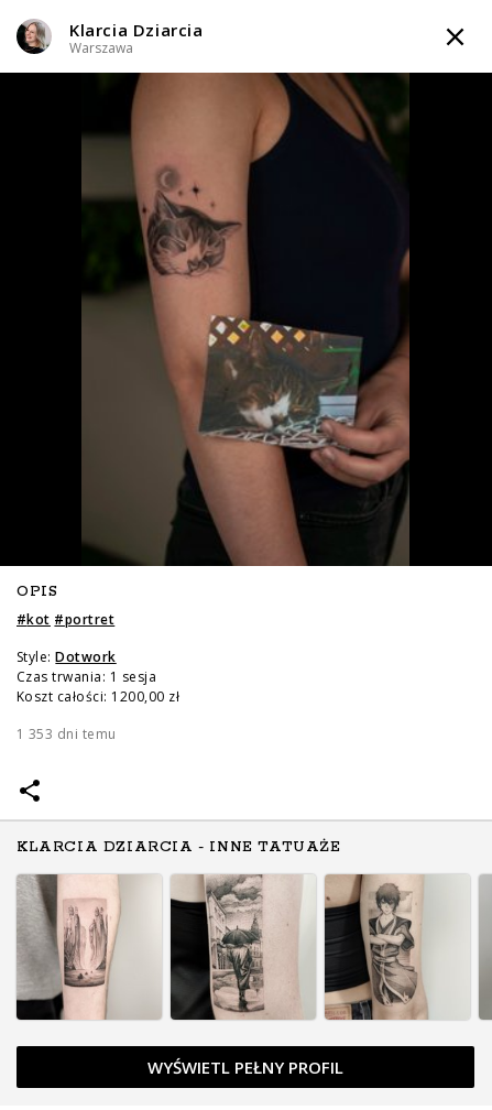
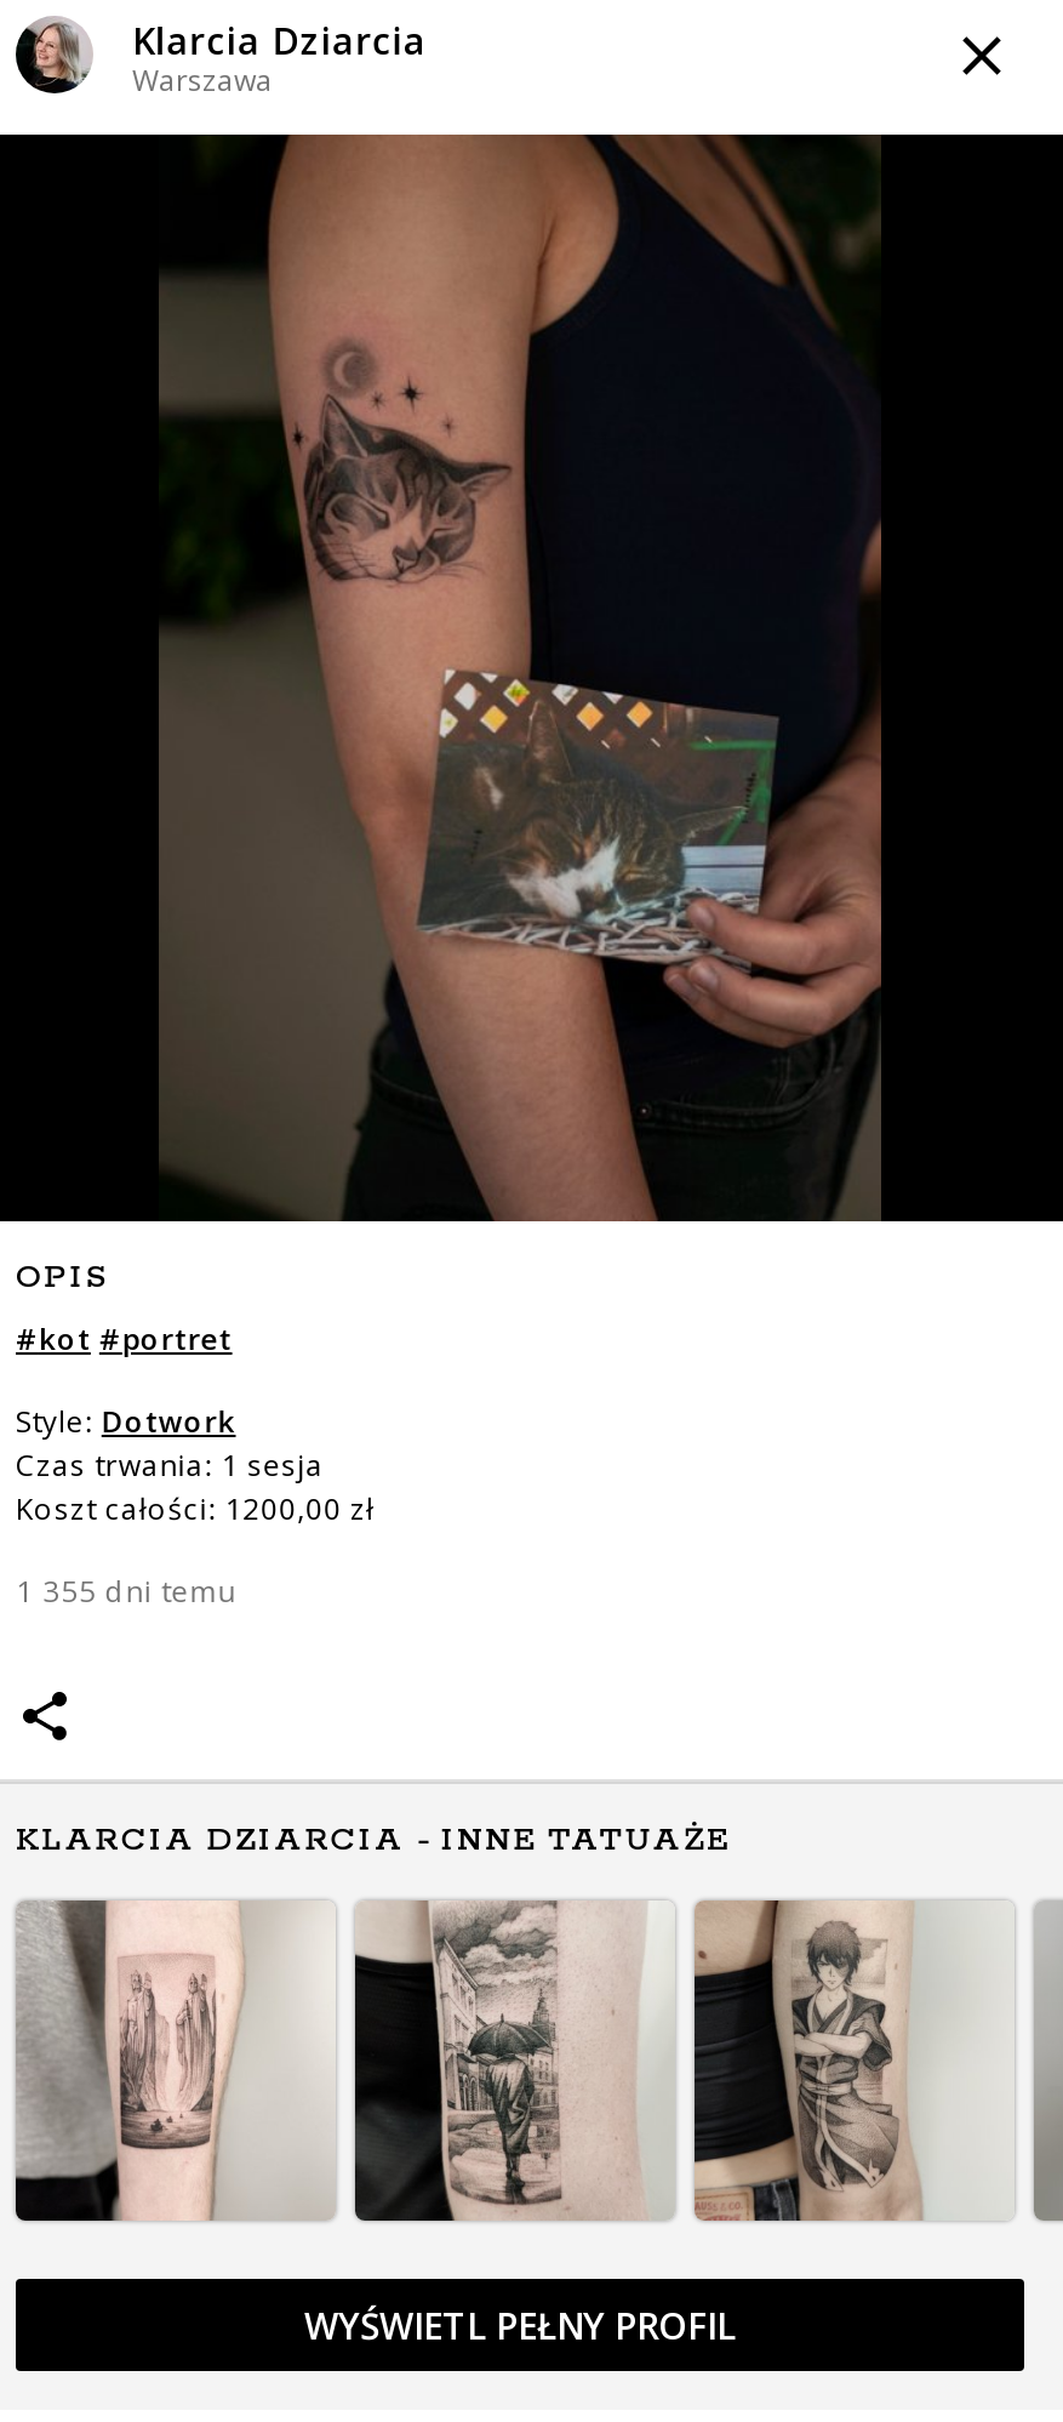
- 1 353 dni temu
+ 1 355 dni temu
